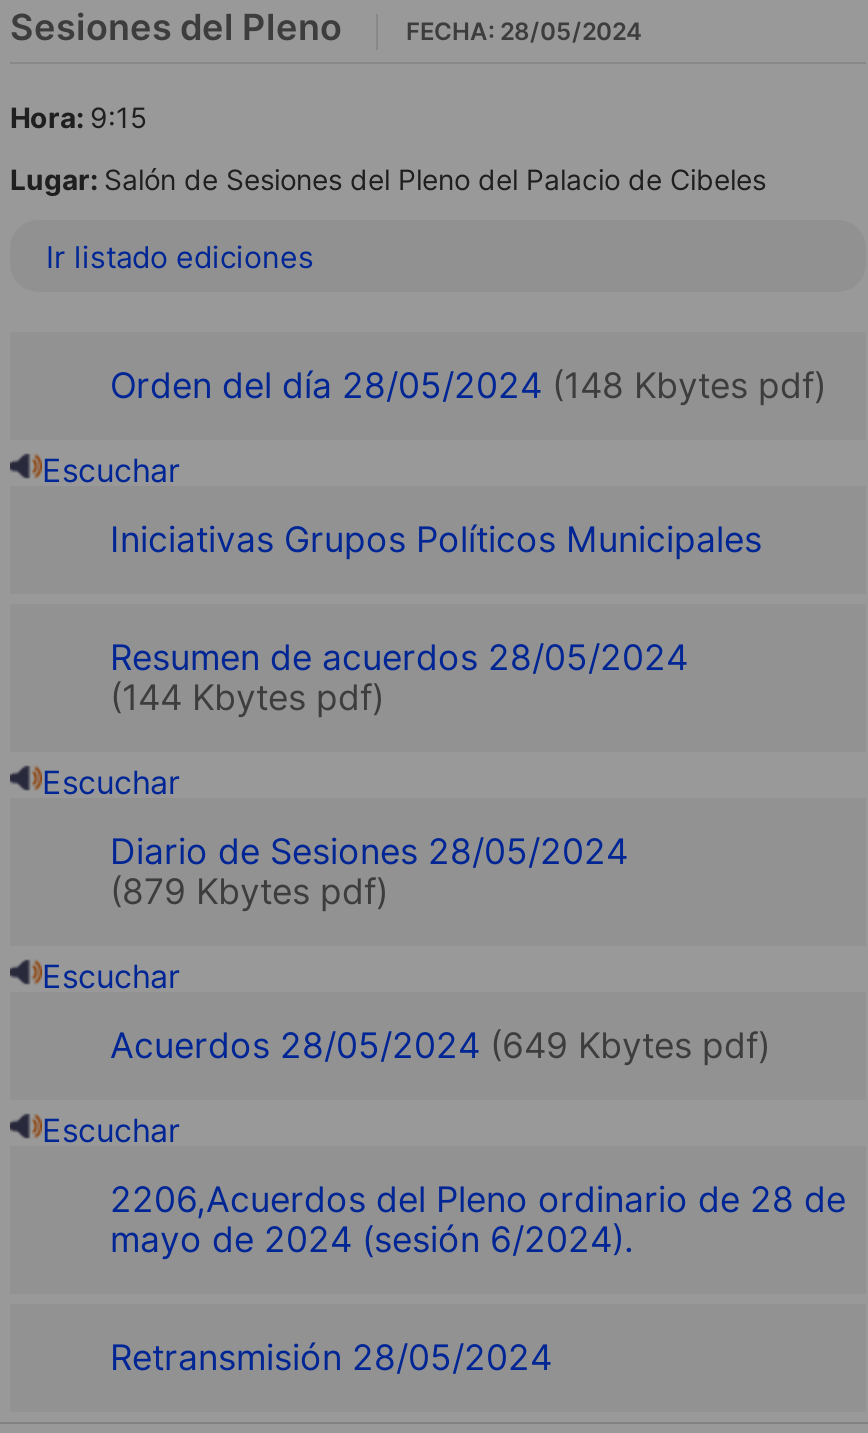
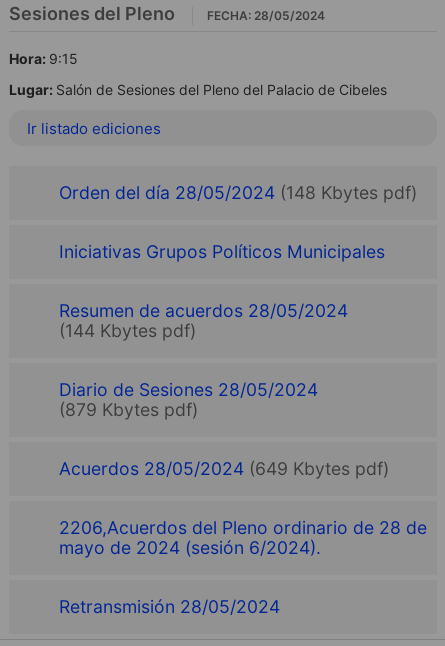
- Escuchar

- Escuchar

- Escuchar

- Escuchar
